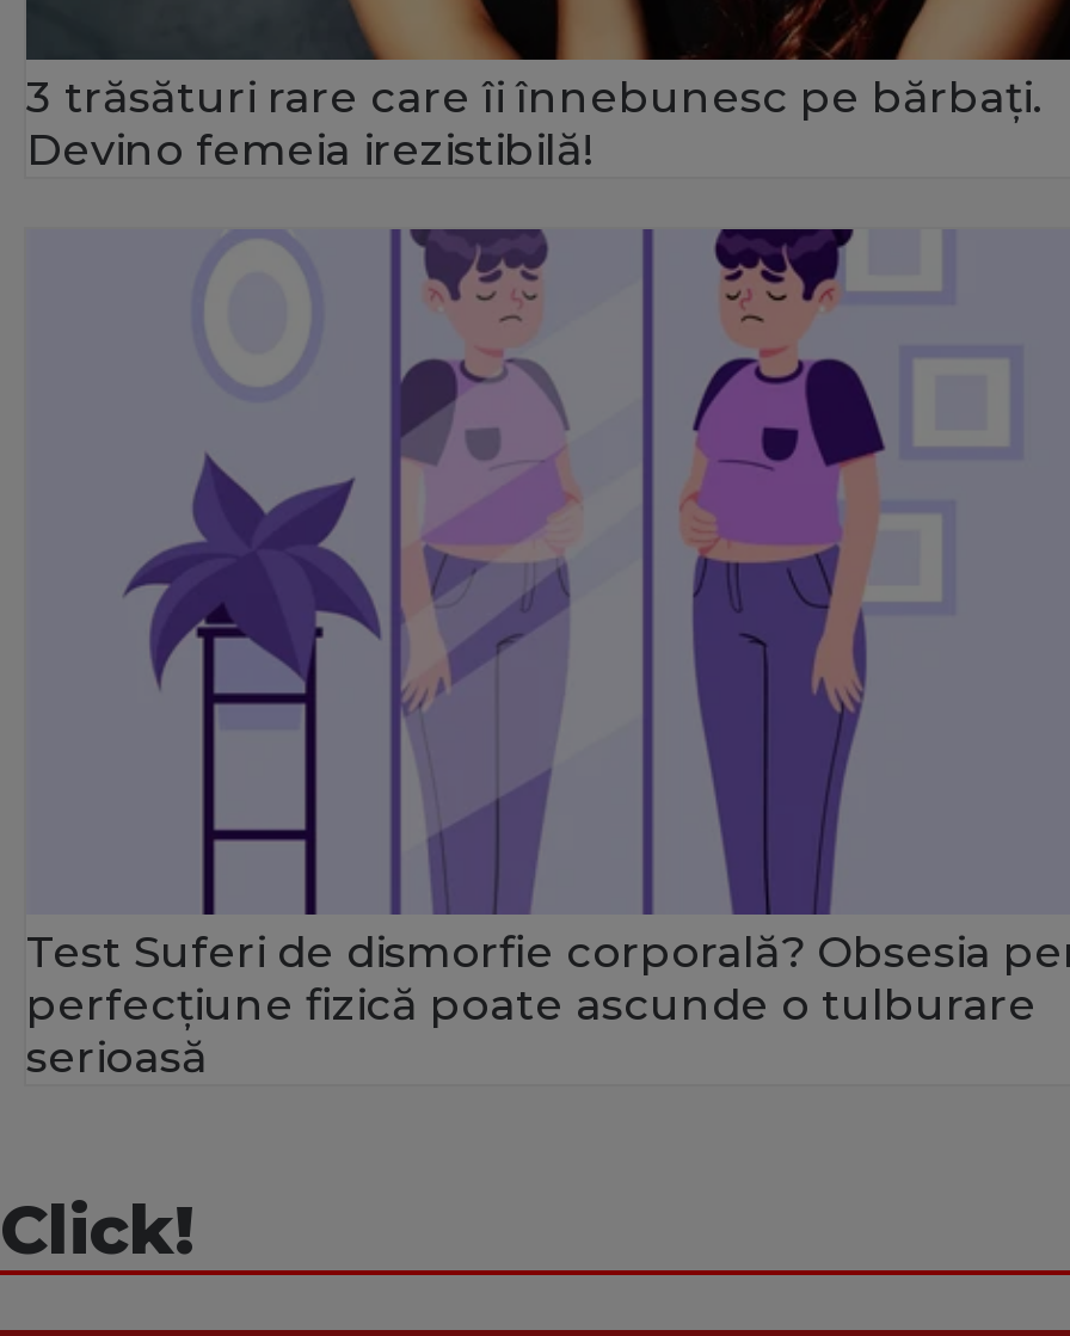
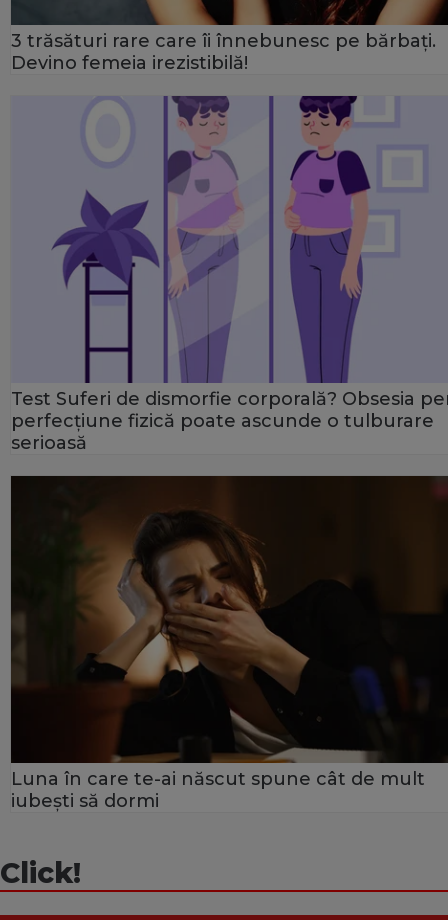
+ [image]
+ Luna în care te-ai născut spune cât de mult
+ iubești să dormi
